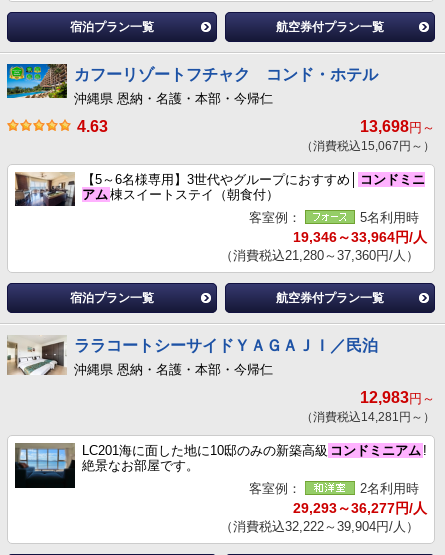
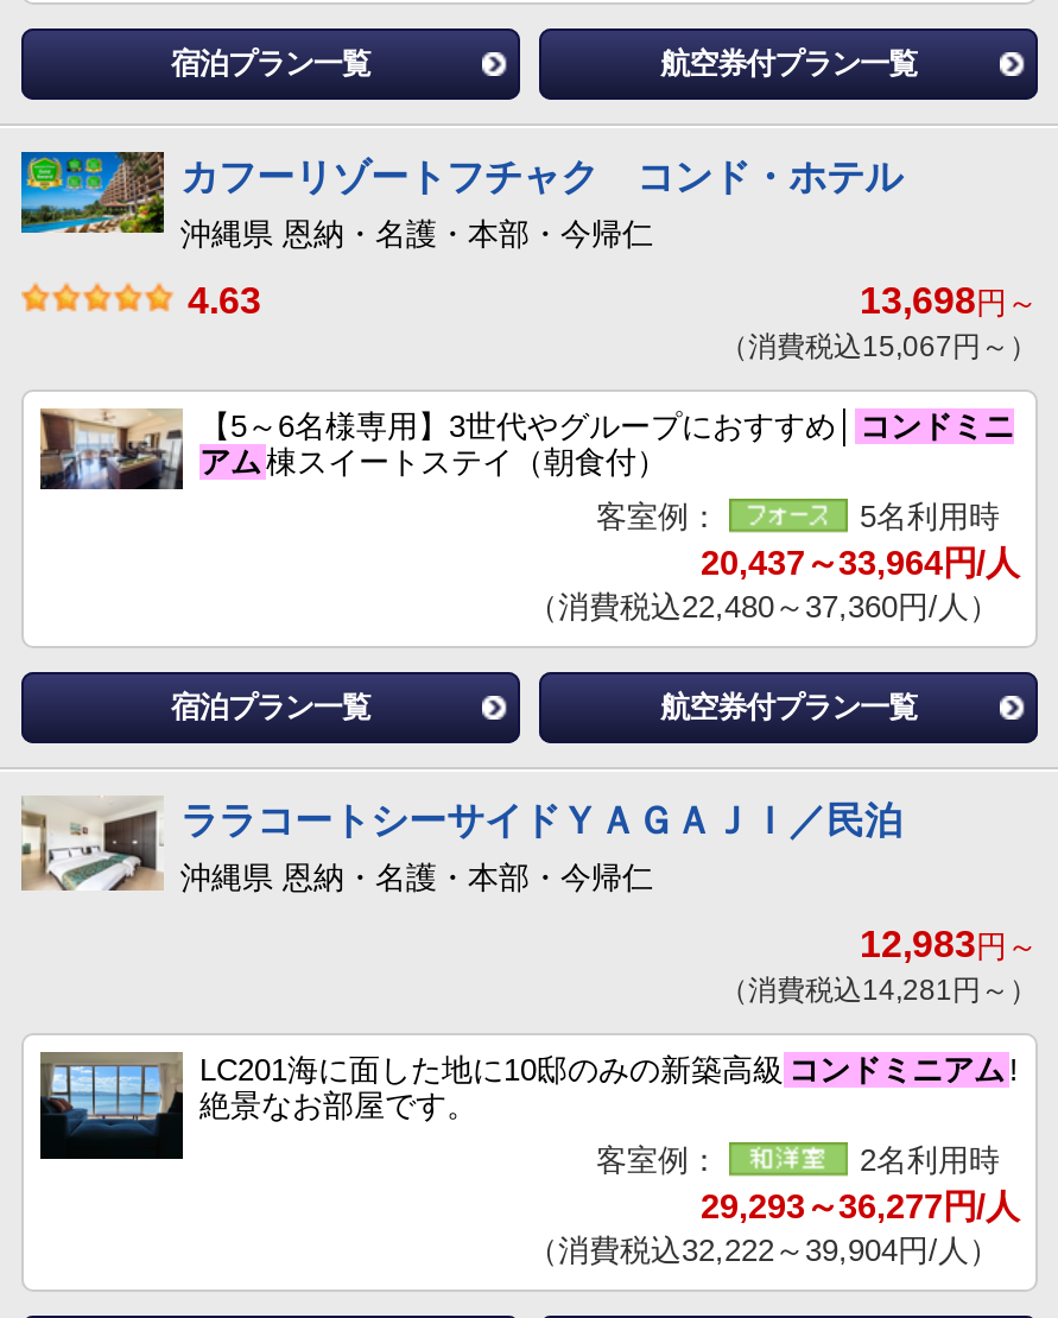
- 19,346～33,964円/人
+ 20,437～33,964円/人

- （消費税込21,280～37,360円/人）
+ （消費税込22,480～37,360円/人）
